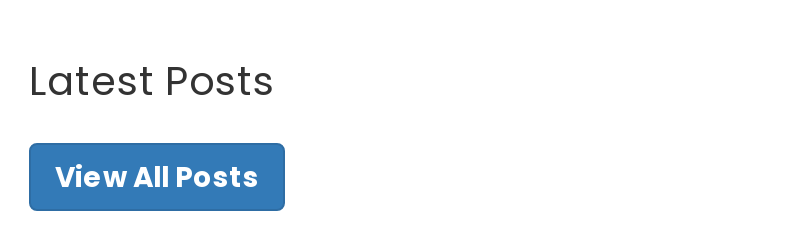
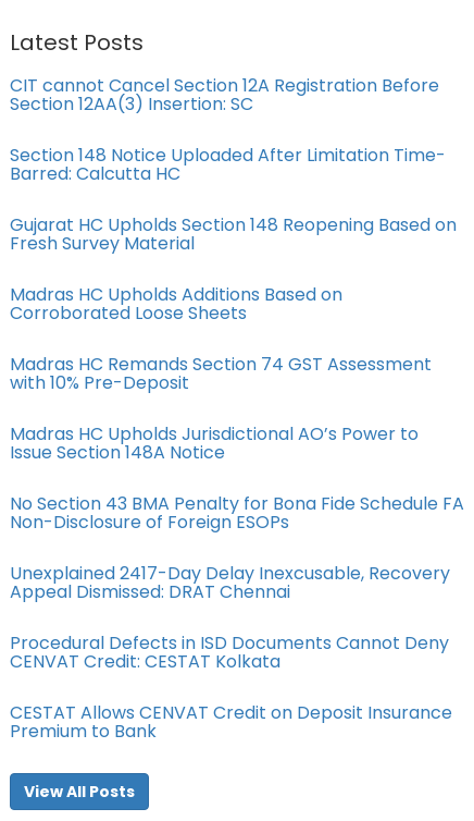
+ CIT cannot Cancel Section 12A Registration Before
+ Section 12AA(3) Insertion: SC
+ Section 148 Notice Uploaded After Limitation Time-
+ Barred: Calcutta HC
+ Gujarat HC Upholds Section 148 Reopening Based on
+ Fresh Survey Material
+ Madras HC Upholds Additions Based on
+ Corroborated Loose Sheets
+ Madras HC Remands Section 74 GST Assessment
+ with 10% Pre-Deposit
+ Madras HC Upholds Jurisdictional AO’s Power to
+ Issue Section 148A Notice
+ No Section 43 BMA Penalty for Bona Fide Schedule FA
+ Non-Disclosure of Foreign ESOPs
+ Unexplained 2417-Day Delay Inexcusable, Recovery
+ Appeal Dismissed: DRAT Chennai
+ Procedural Defects in ISD Documents Cannot Deny
+ CENVAT Credit: CESTAT Kolkata
+ CESTAT Allows CENVAT Credit on Deposit Insurance
+ Premium to Bank
